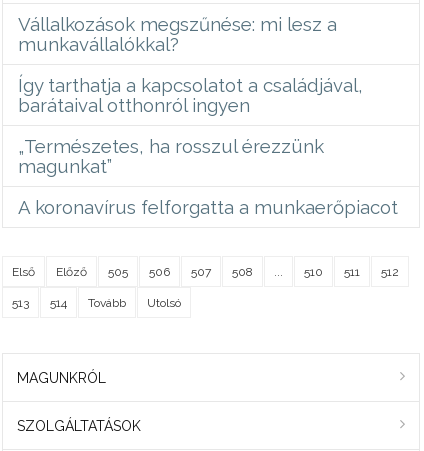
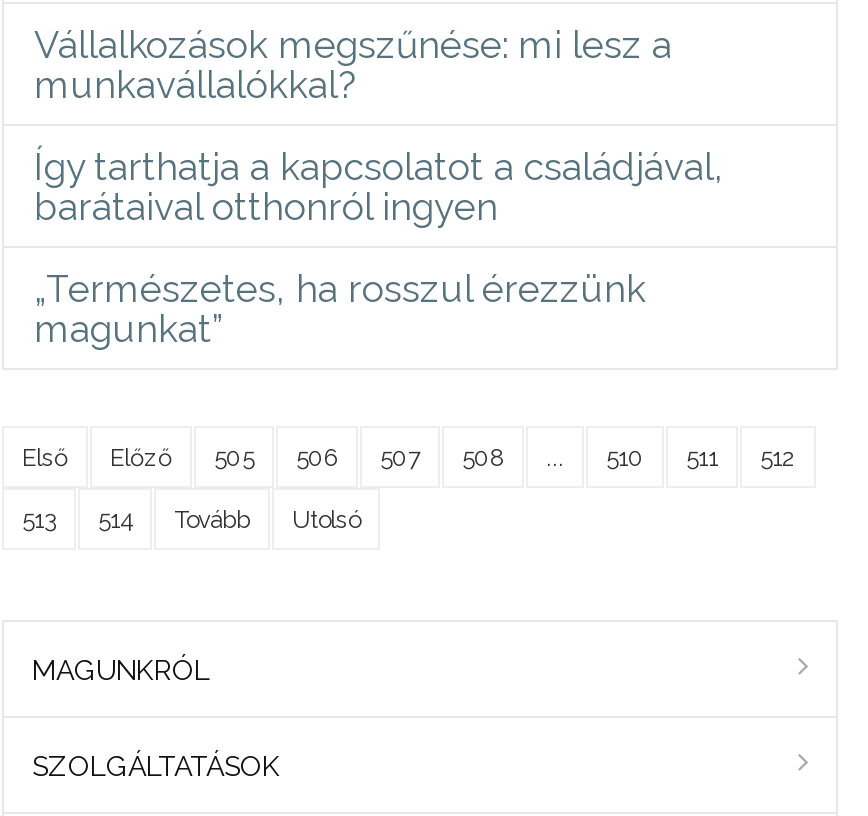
- A koronavírus felforgatta a munkaerőpiacot
